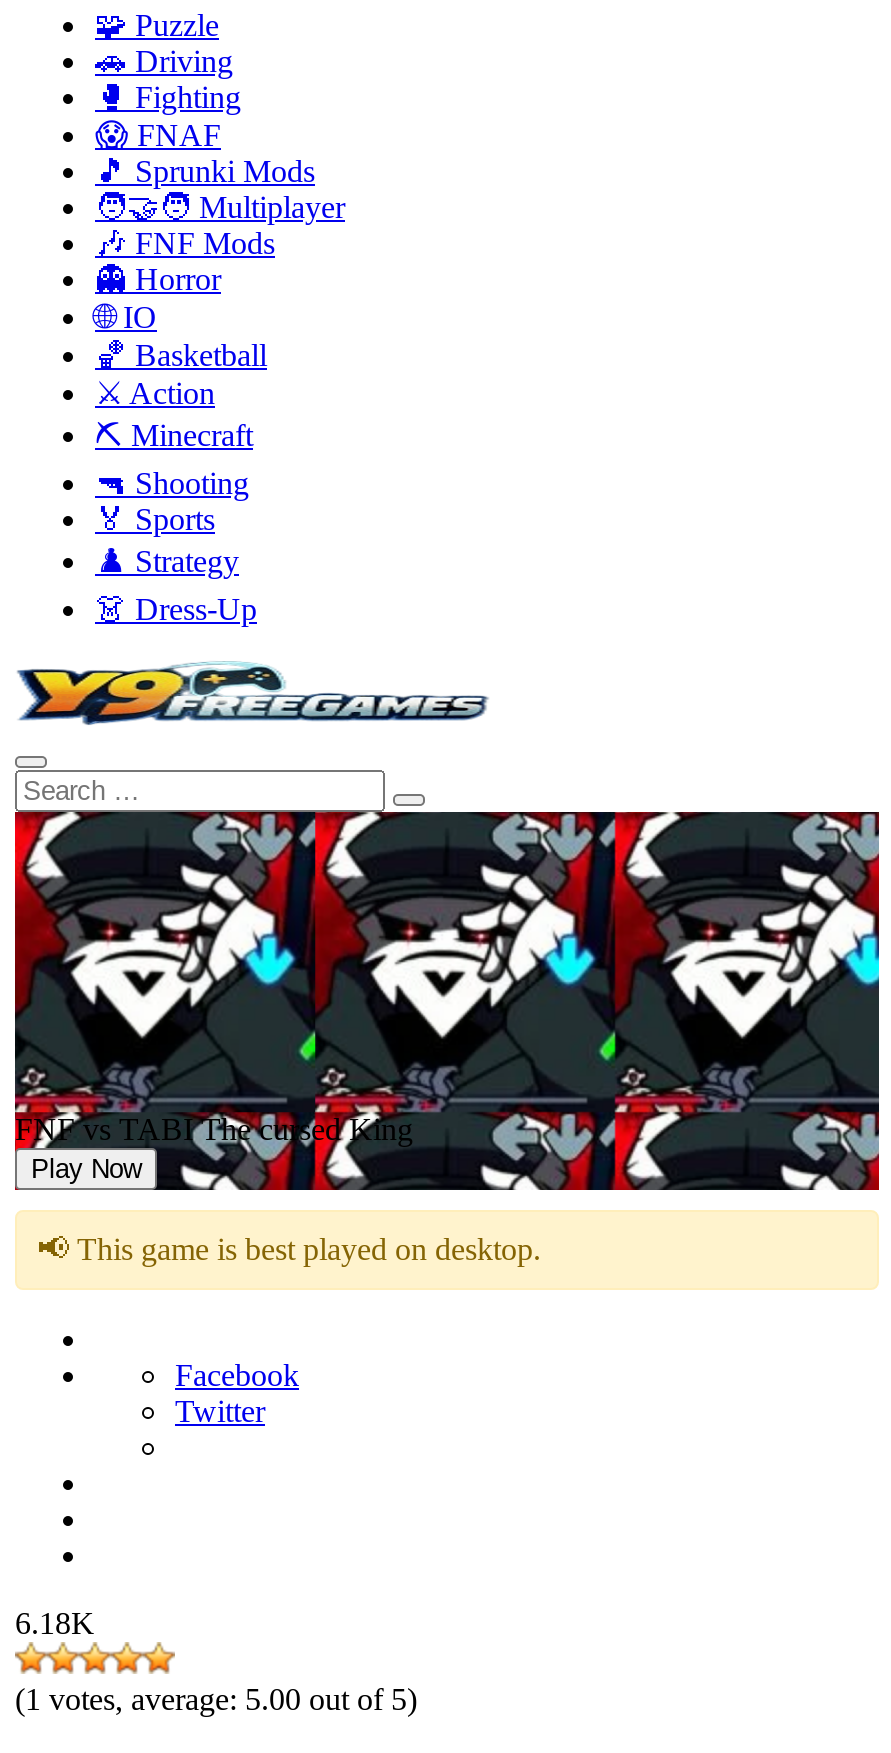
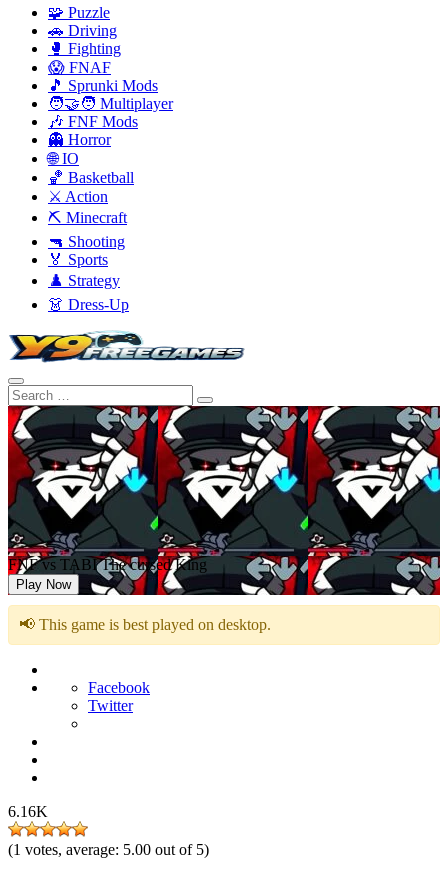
- 6.18K
+ 6.16K
